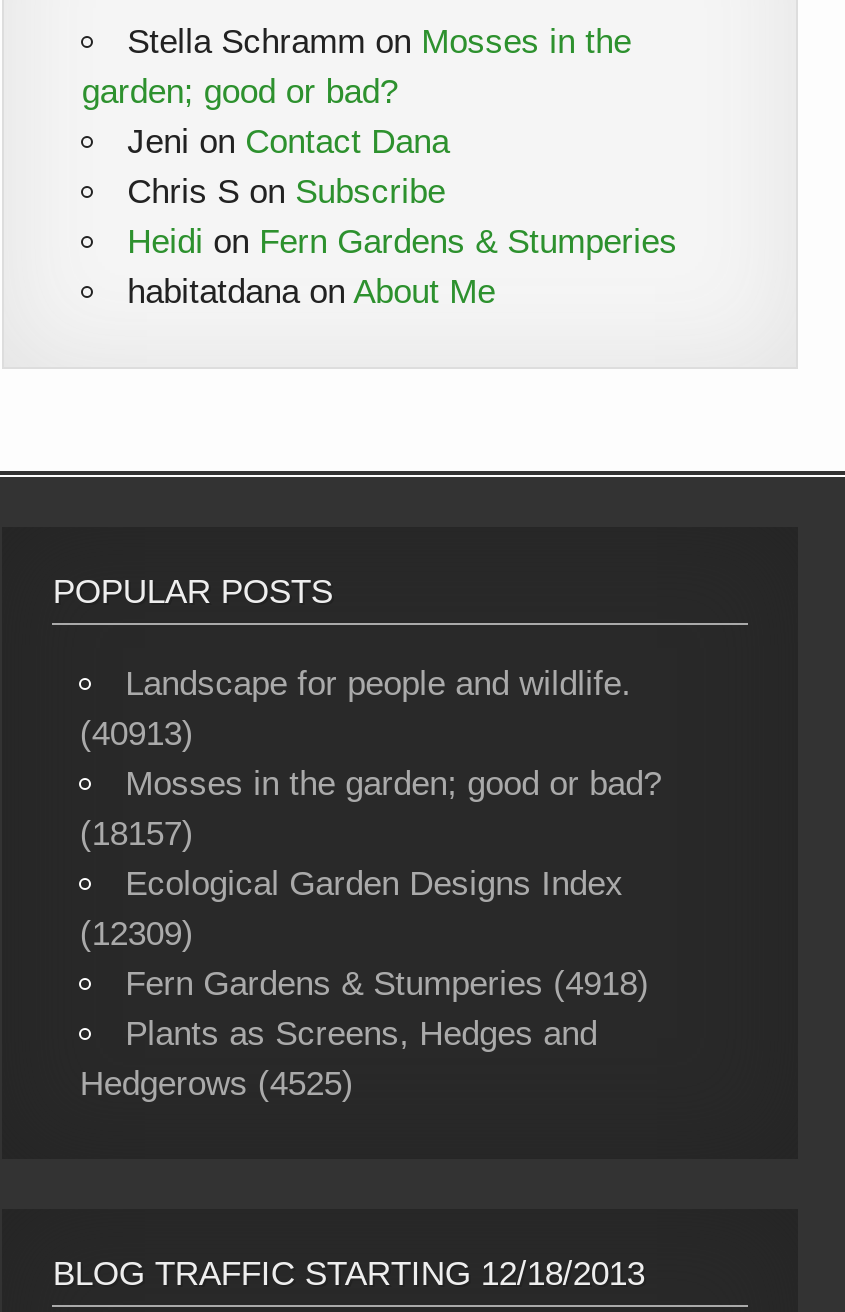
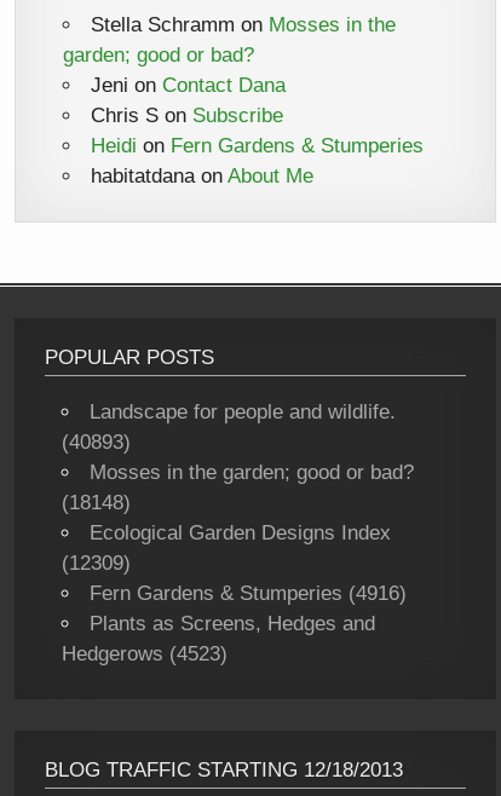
- (40913)
+ (40893)

- (18157)
+ (18148)

- Fern Gardens & Stumperies (4918)
+ Fern Gardens & Stumperies (4916)

- Hedgerows (4525)
+ Hedgerows (4523)
